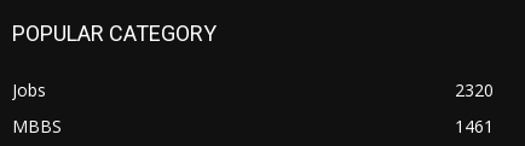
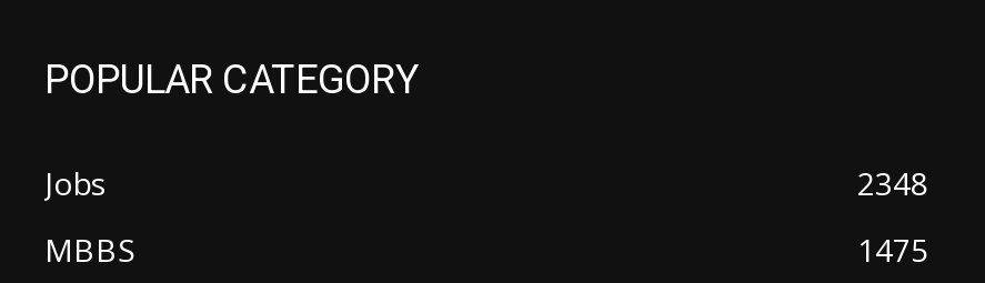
- 2320
+ 2348

- 1461
+ 1475
